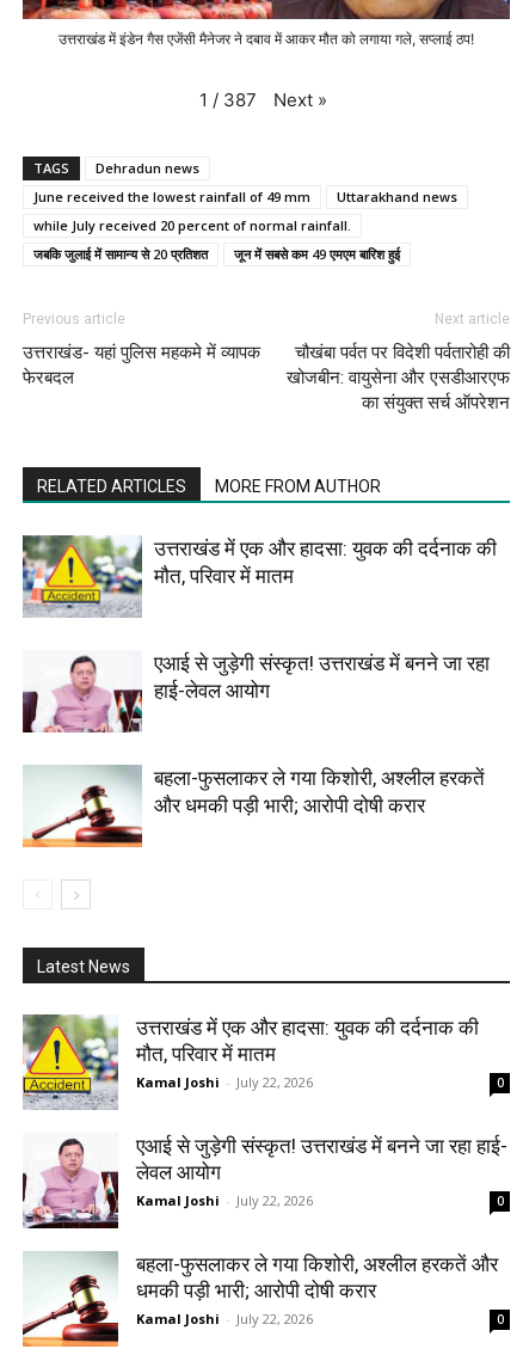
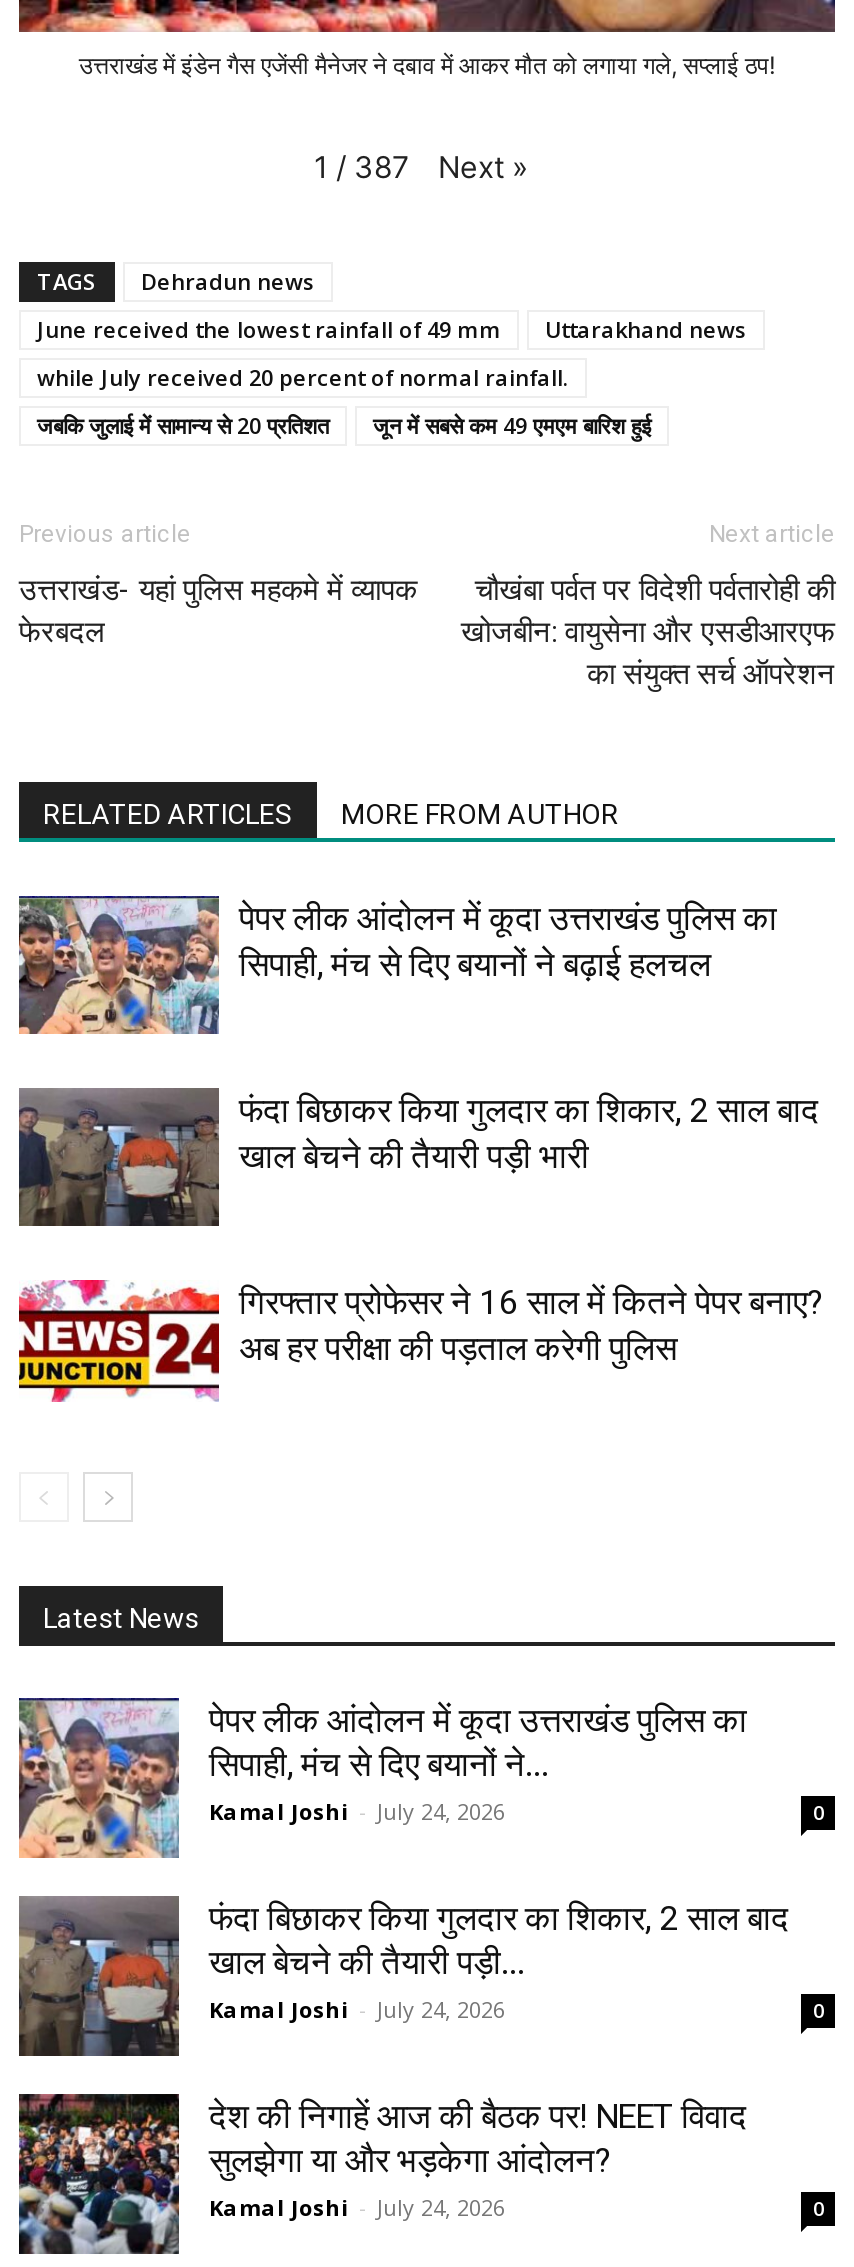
- [image]
- उत्तराखंड में एक और हादसा: युवक की दर्दनाक की
- मौत, परिवार में मातम
+ [image]
+ पेपर लीक आंदोलन में कूदा उत्तराखंड पुलिस का
+ सिपाही, मंच से दिए बयानों ने बढ़ाई हलचल

- [image]
- एआई से जुड़ेगी संस्कृत! उत्तराखंड में बनने जा रहा
- हाई-लेवल आयोग
+ [image]
+ फंदा बिछाकर किया गुलदार का शिकार, 2 साल बाद
+ खाल बेचने की तैयारी पड़ी भारी

- [image]
- बहला-फुसलाकर ले गया किशोरी, अश्लील हरकतें
- और धमकी पड़ी भारी; आरोपी दोषी करार
+ [image]
+ गिरफ्तार प्रोफेसर ने 16 साल में कितने पेपर बनाए?
+ अब हर परीक्षा की पड़ताल करेगी पुलिस

- [image]
- उत्तराखंड में एक और हादसा: युवक की दर्दनाक की
- मौत, परिवार में मातम
- Kamal Joshi - July 22, 2026
+ [image]
+ पेपर लीक आंदोलन में कूदा उत्तराखंड पुलिस का
+ सिपाही, मंच से दिए बयानों ने...
+ Kamal Joshi - July 24, 2026

- [image]
- एआई से जुड़ेगी संस्कृत! उत्तराखंड में बनने जा रहा हाई-
- लेवल आयोग
- Kamal Joshi - July 22, 2026
+ [image]
+ फंदा बिछाकर किया गुलदार का शिकार, 2 साल बाद
+ खाल बेचने की तैयारी पड़ी...
+ Kamal Joshi - July 24, 2026

- [image]
- बहला-फुसलाकर ले गया किशोरी, अश्लील हरकतें और
- धमकी पड़ी भारी; आरोपी दोषी करार
- Kamal Joshi - July 22, 2026
+ [image]
+ देश की निगाहें आज की बैठक पर! NEET विवाद
+ सुलझेगा या और भड़केगा आंदोलन?
+ Kamal Joshi - July 24, 2026
